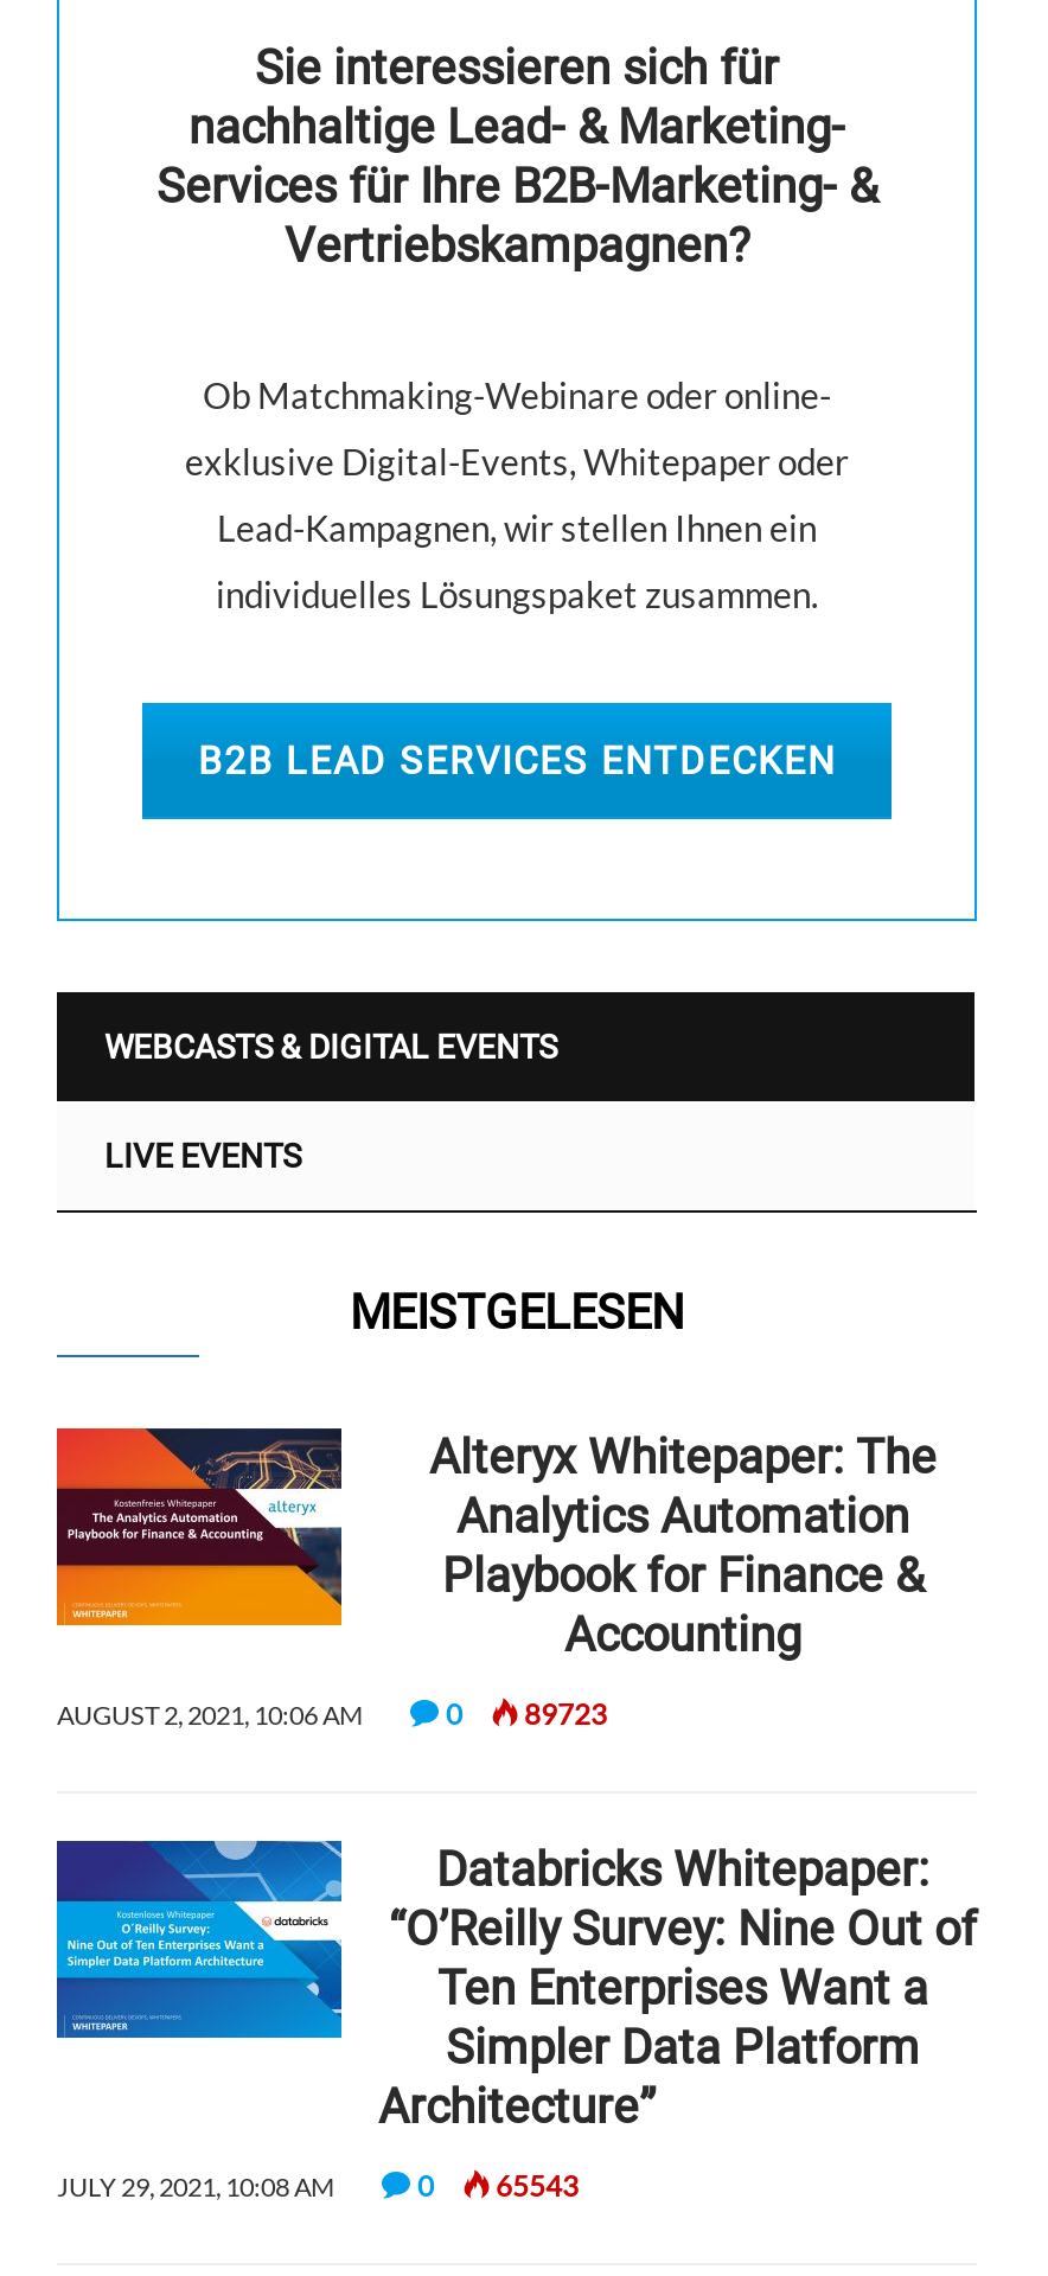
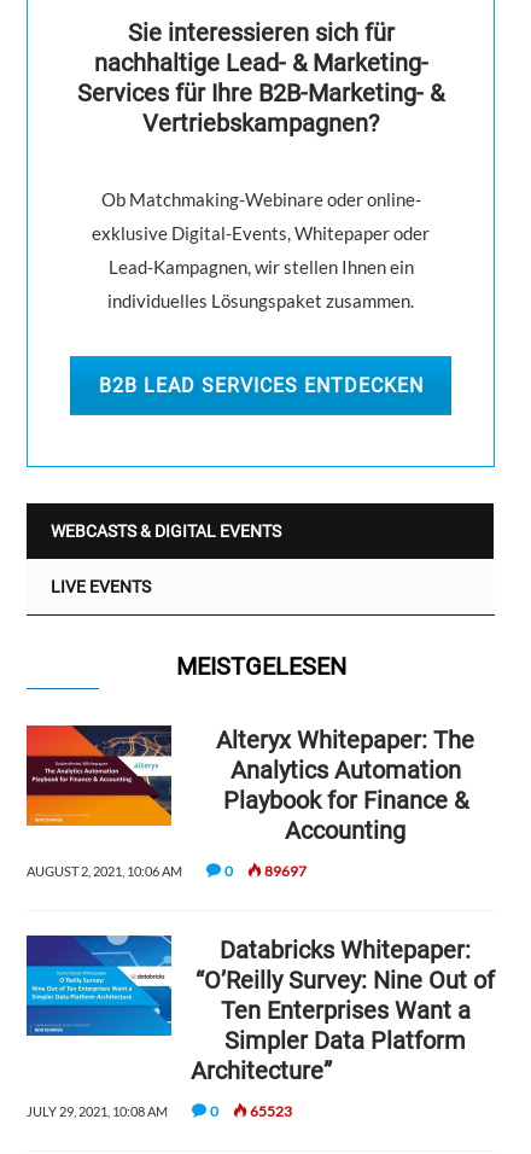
- 0 89723
+ 0 89697

- 0 65543
+ 0 65523
